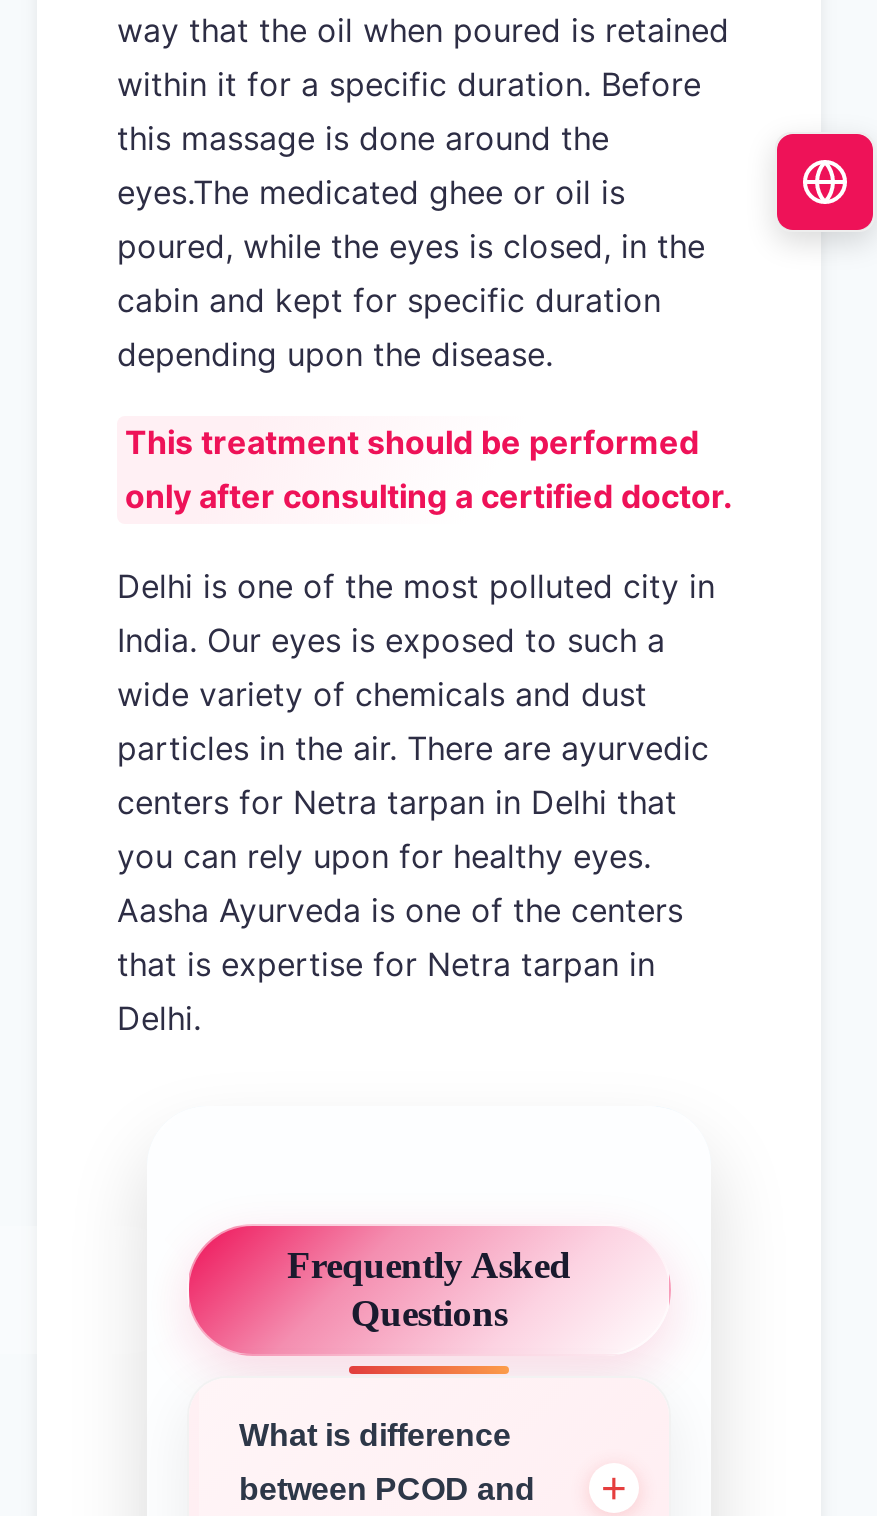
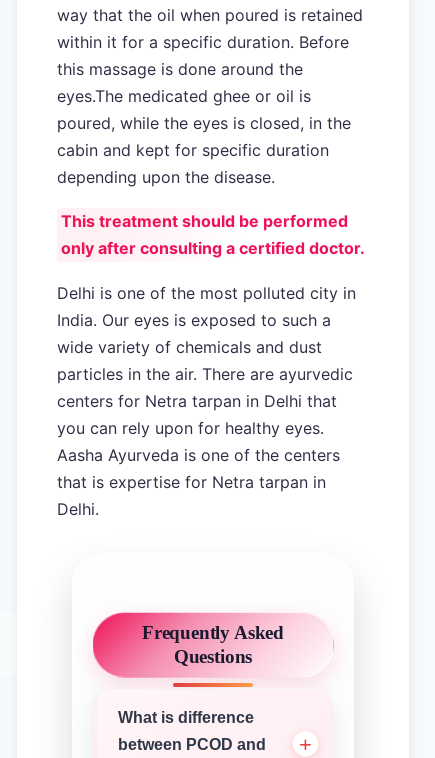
- [image]
